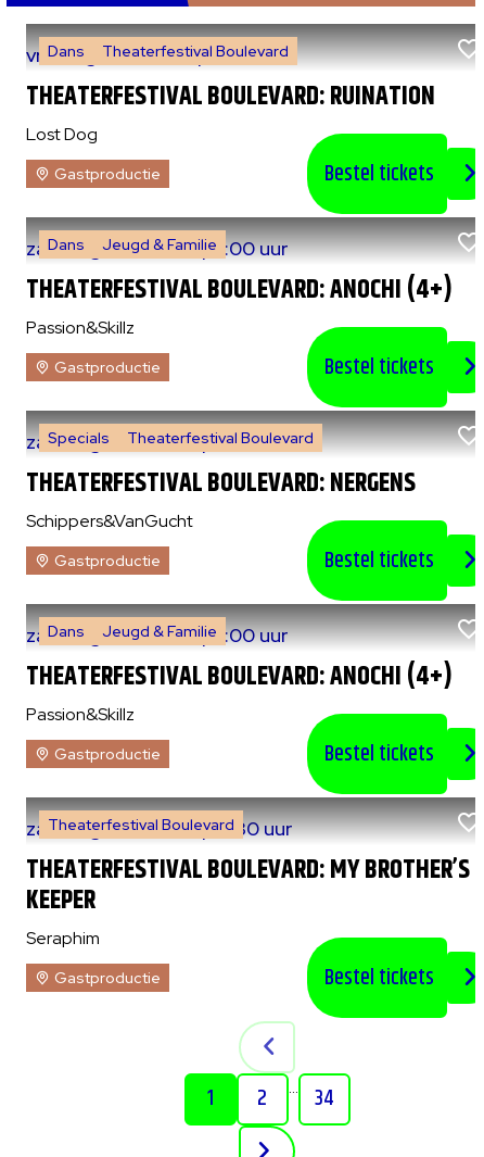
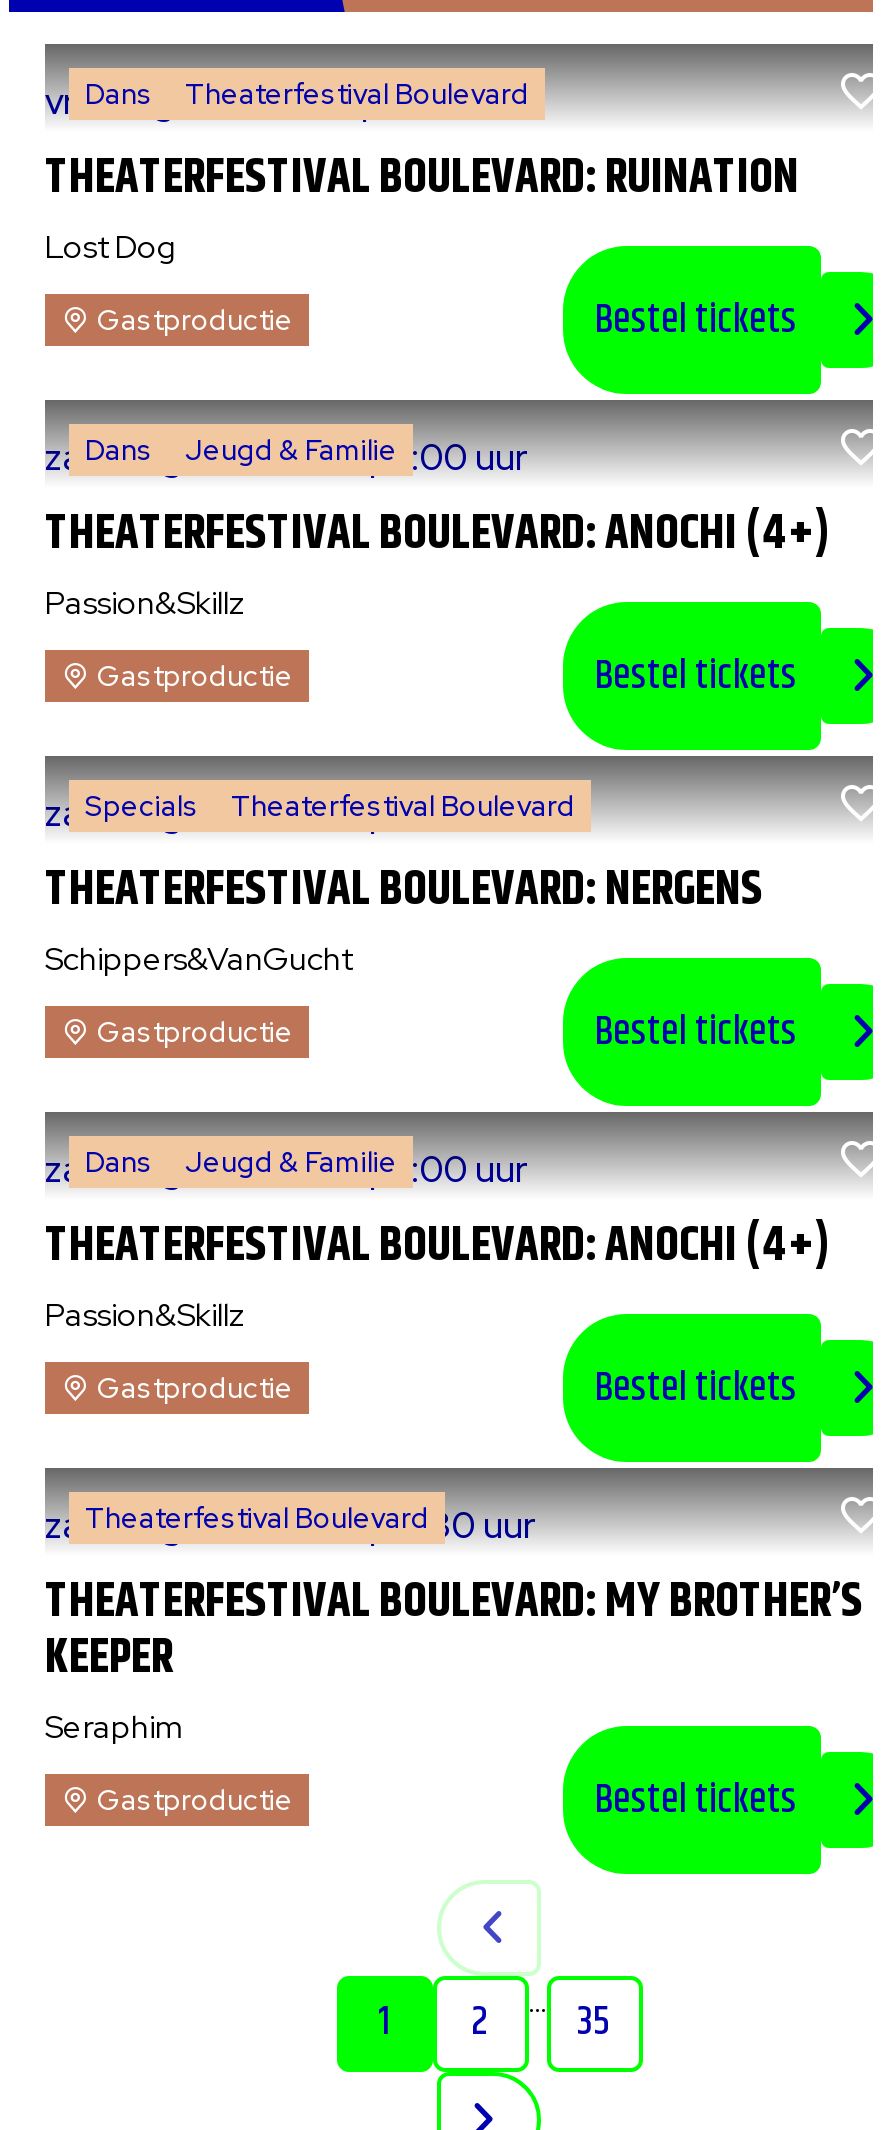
- 34
+ 35
